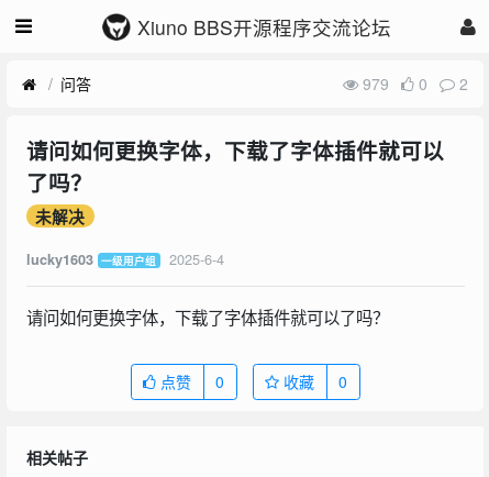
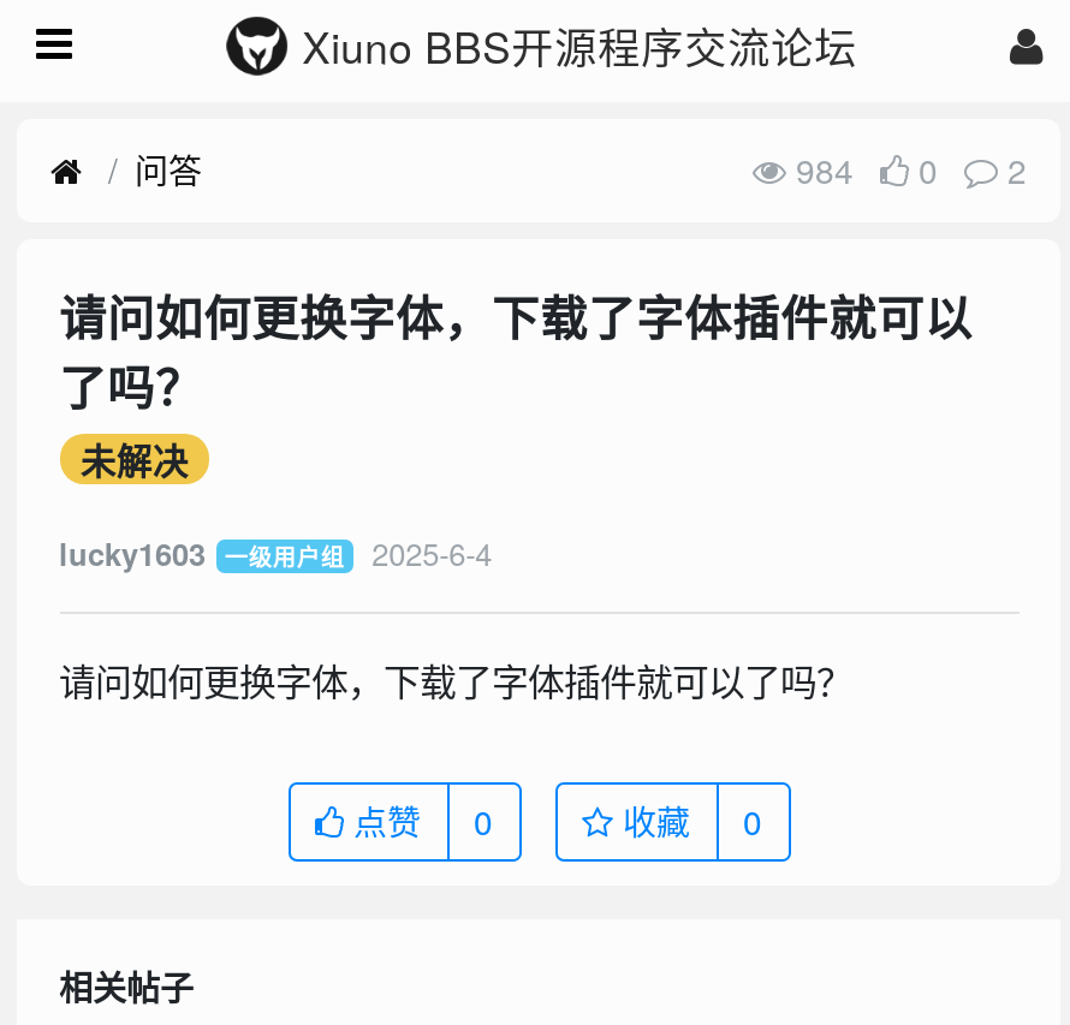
- 979 0 2
+ 984 0 2
